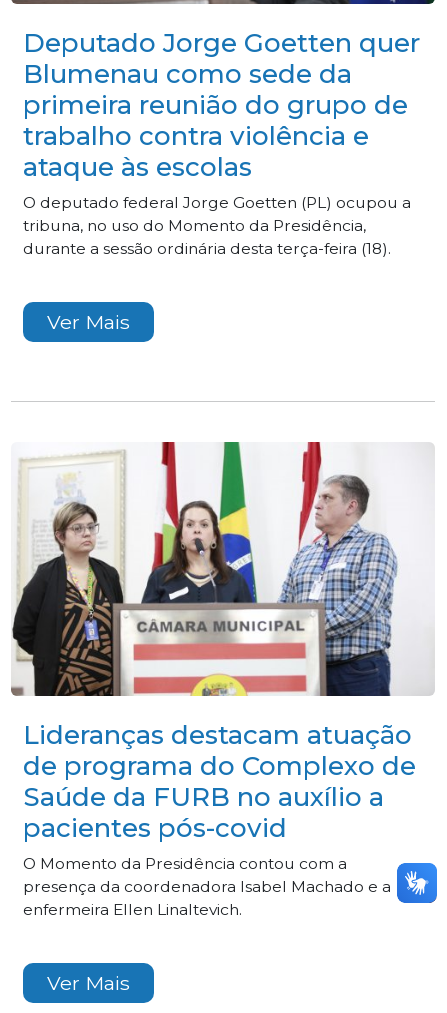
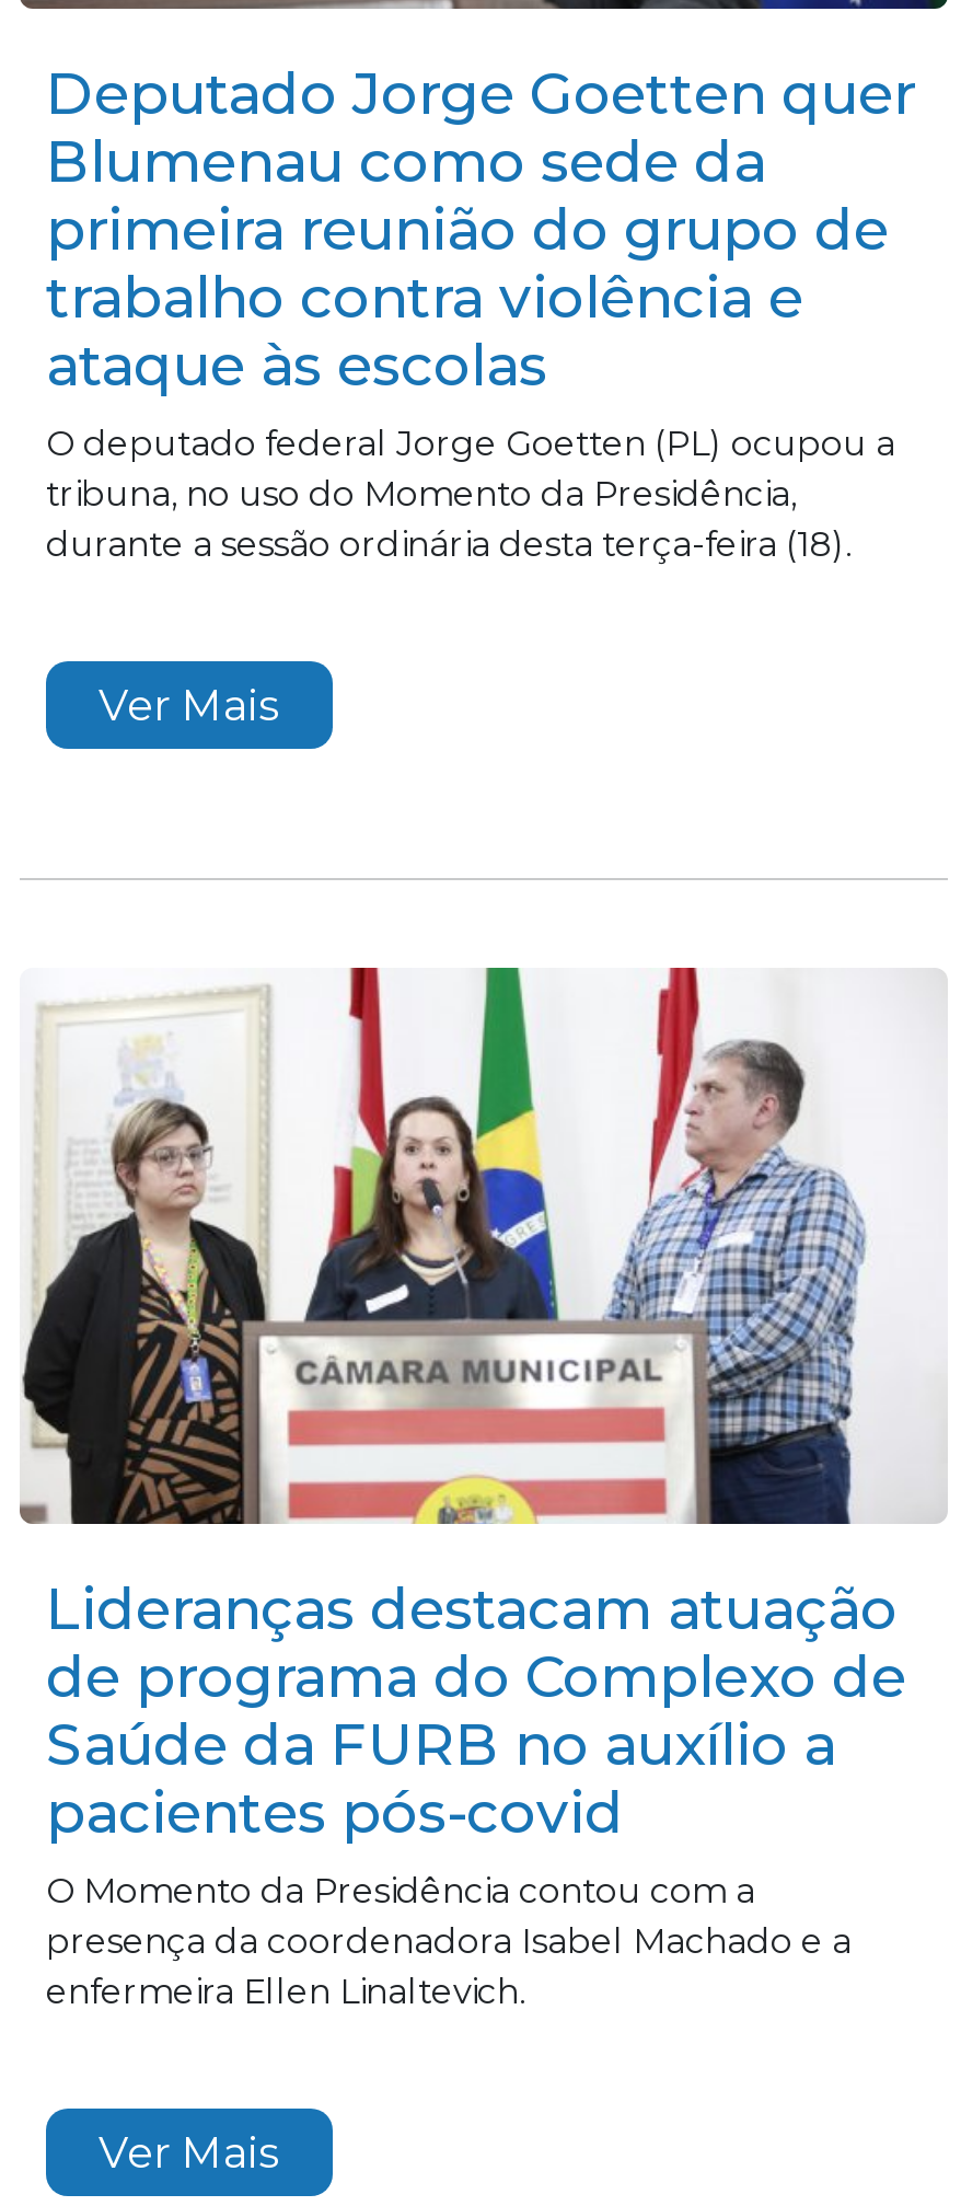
- [image]
